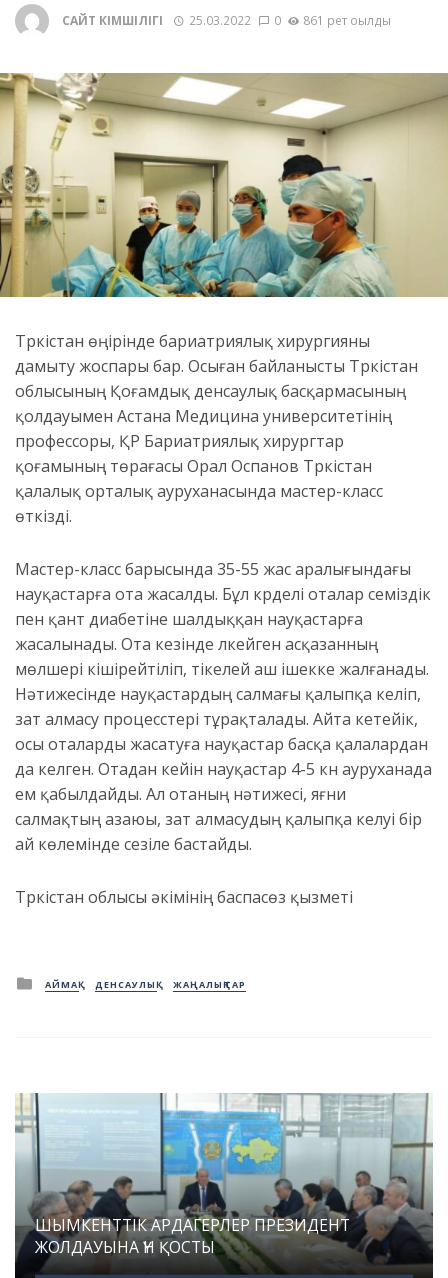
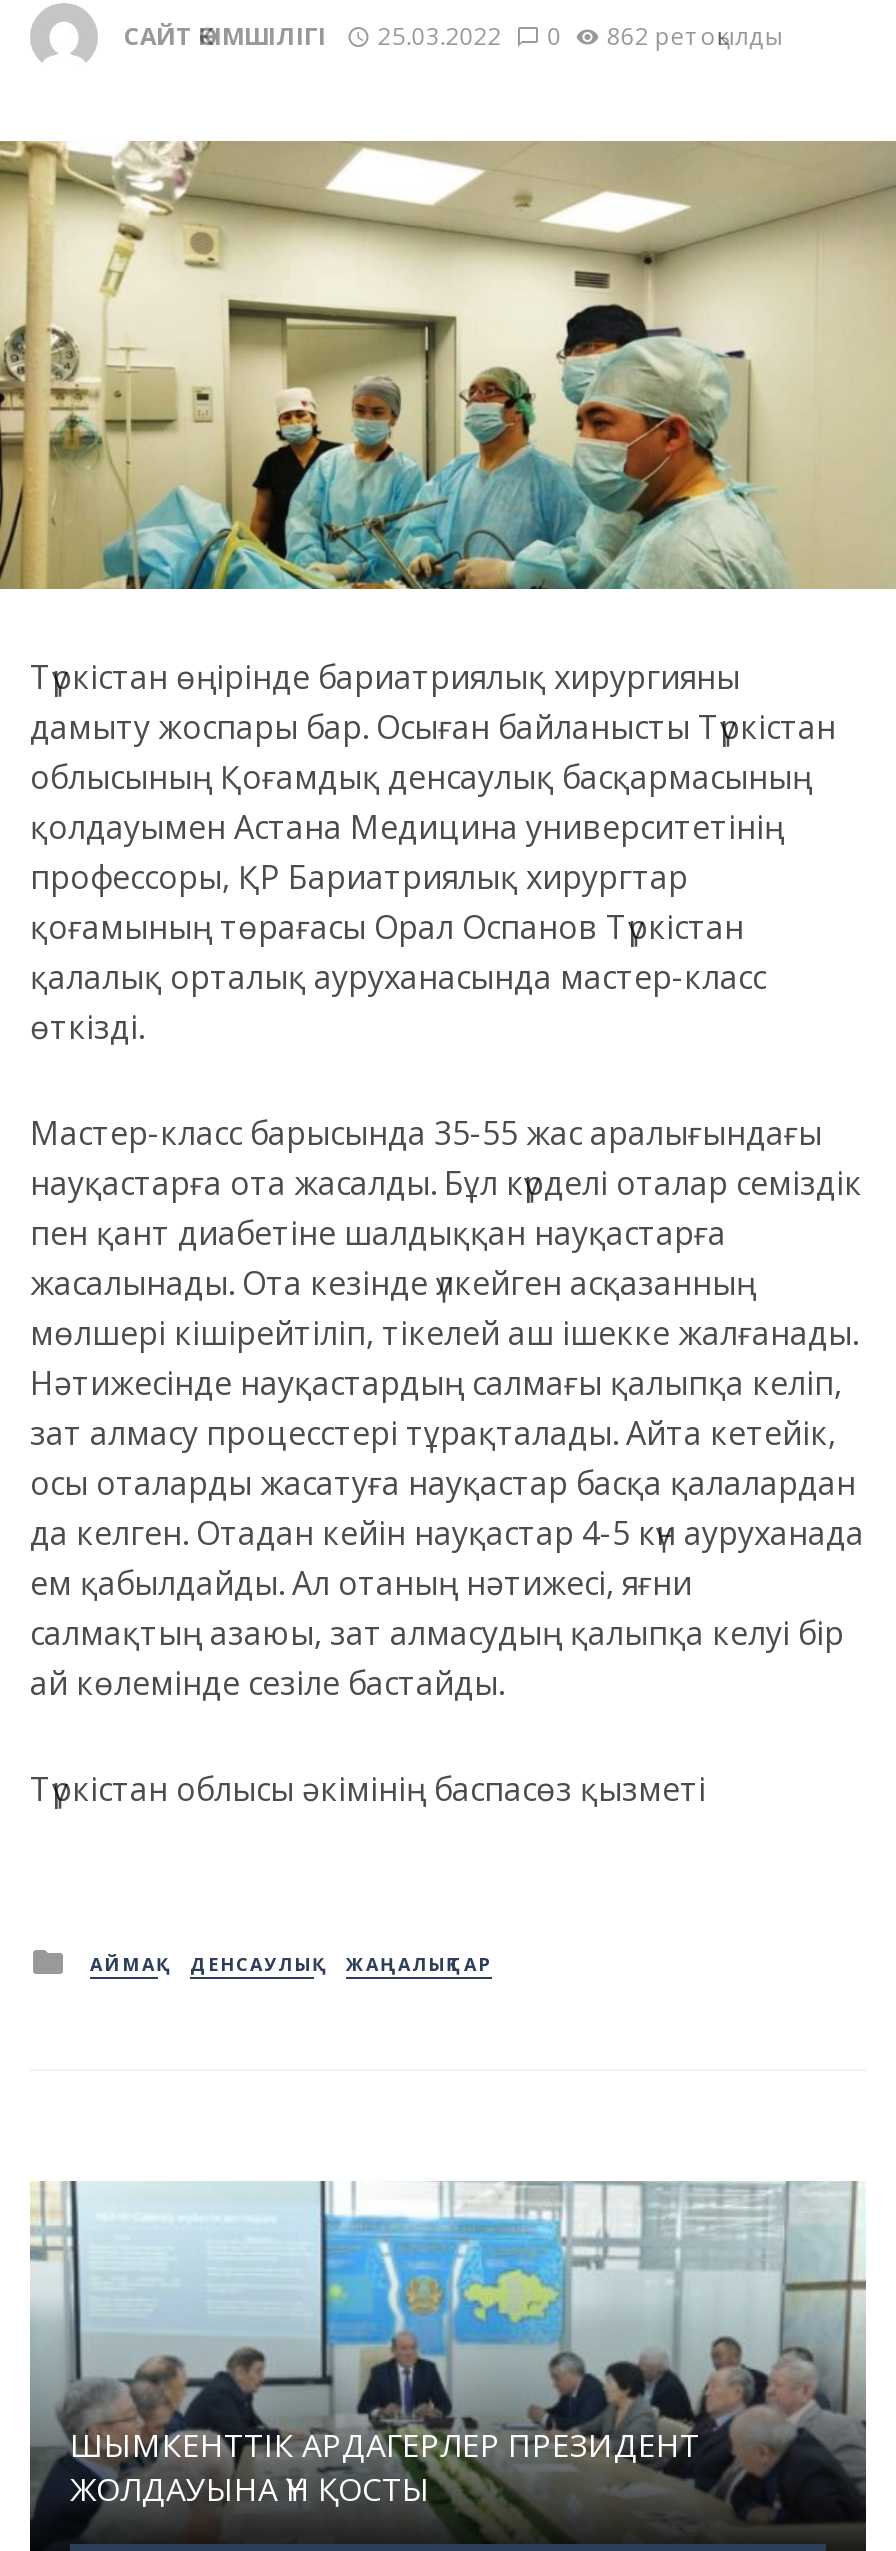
- САЙТ ӘКІМШІЛІГІ 25.03.2022 0 861 рет оқылды
+ САЙТ ӘКІМШІЛІГІ 25.03.2022 0 862 рет оқылды
